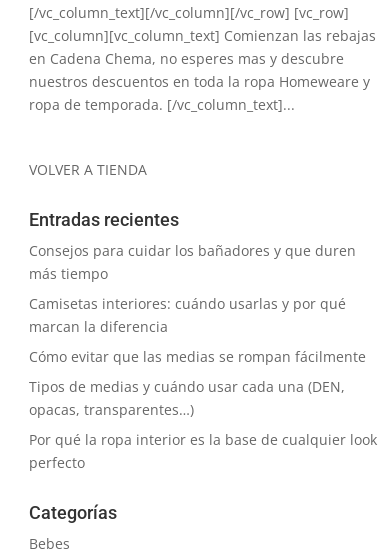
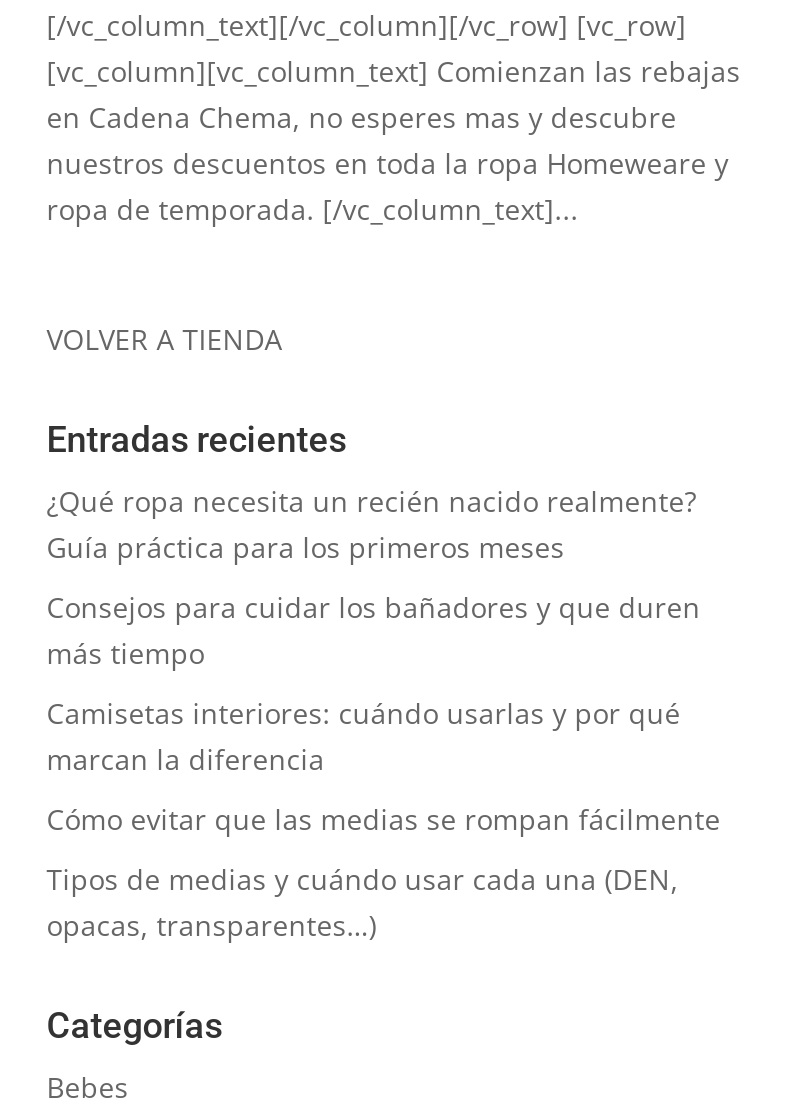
+ ¿Qué ropa necesita un recién nacido realmente?
+ Guía práctica para los primeros meses

moved down: Consejos para cuidar los bañadores y que duren | más tiempo | Camisetas interiores: cuándo usarlas y por qué | marcan la diferencia | Cómo evitar que las medias se rompan fácilmente | Tipos de medias y cuándo usar cada una (DEN, | opacas, transparentes…)

- Por qué la ropa interior es la base de cualquier look
- perfecto
